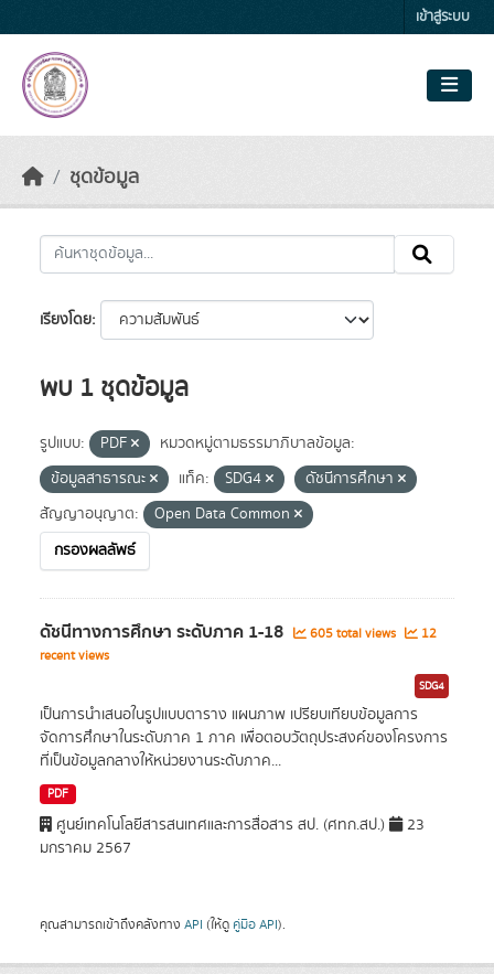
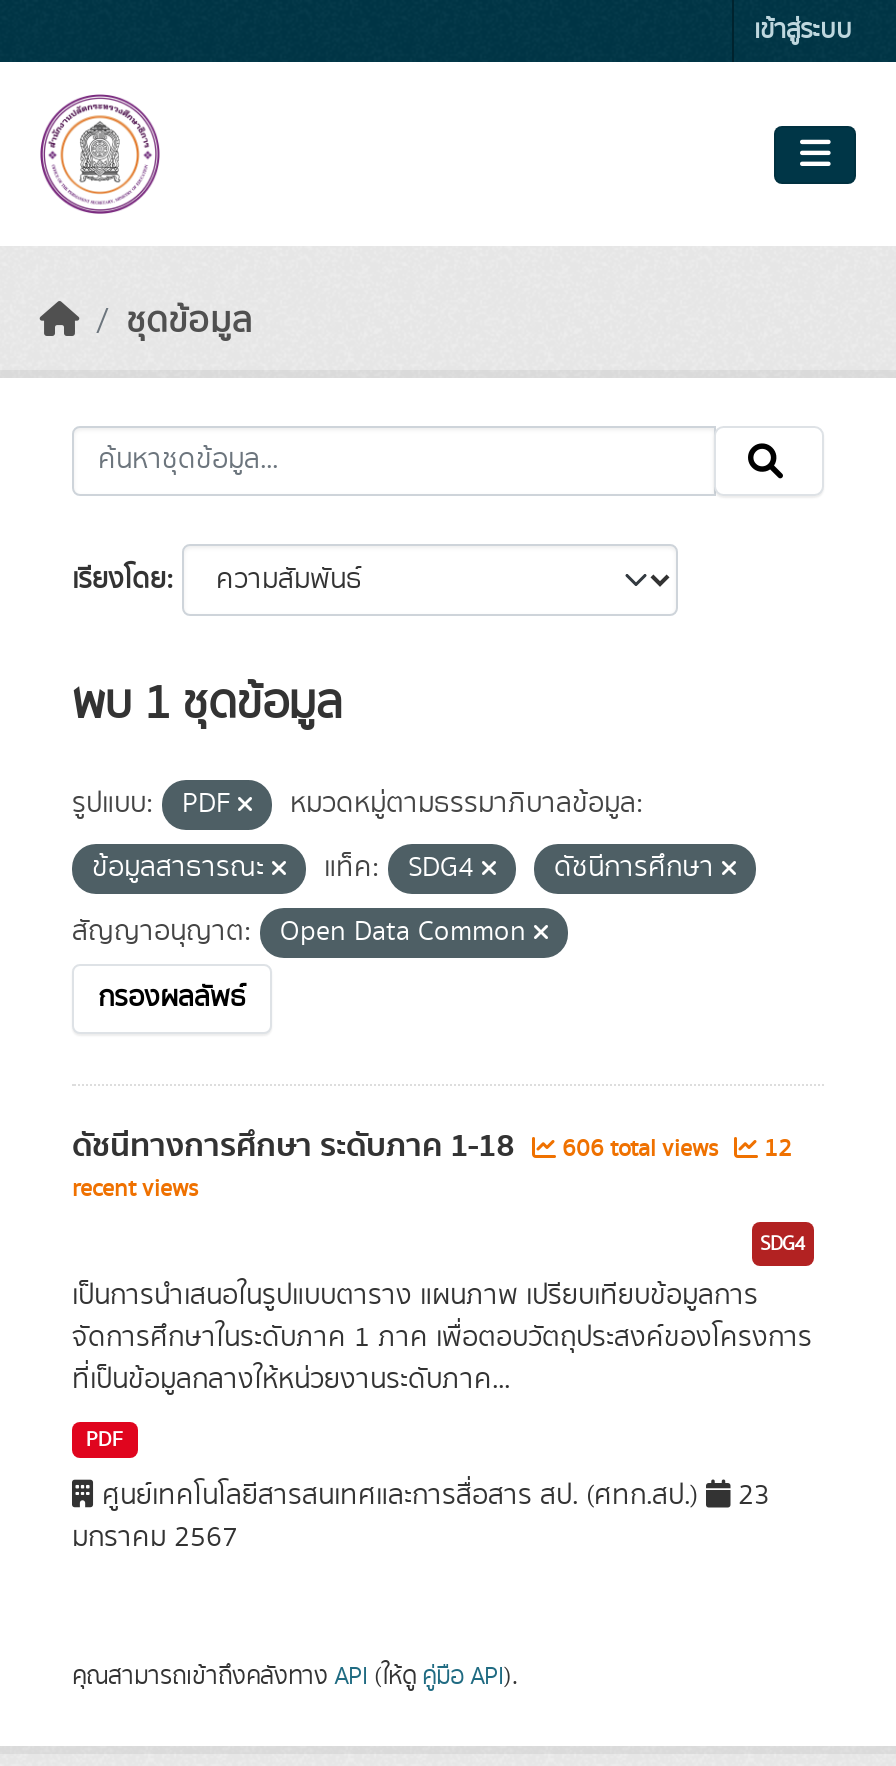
- ดัชนีทางการศึกษา ระดับภาค 1-18 605 total views 12
+ ดัชนีทางการศึกษา ระดับภาค 1-18 606 total views 12
